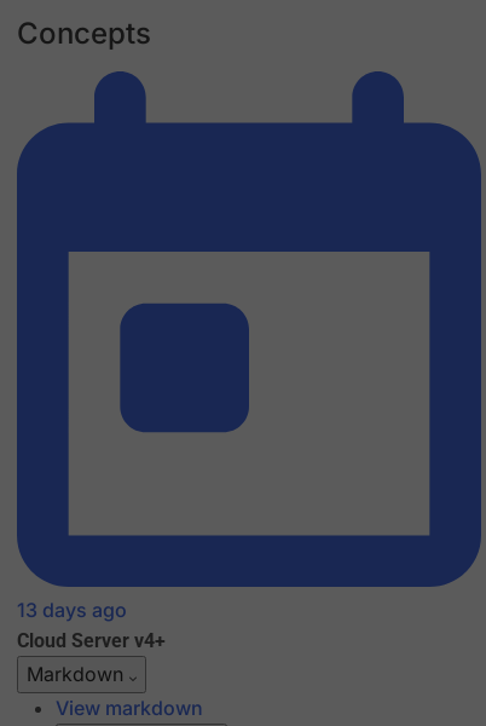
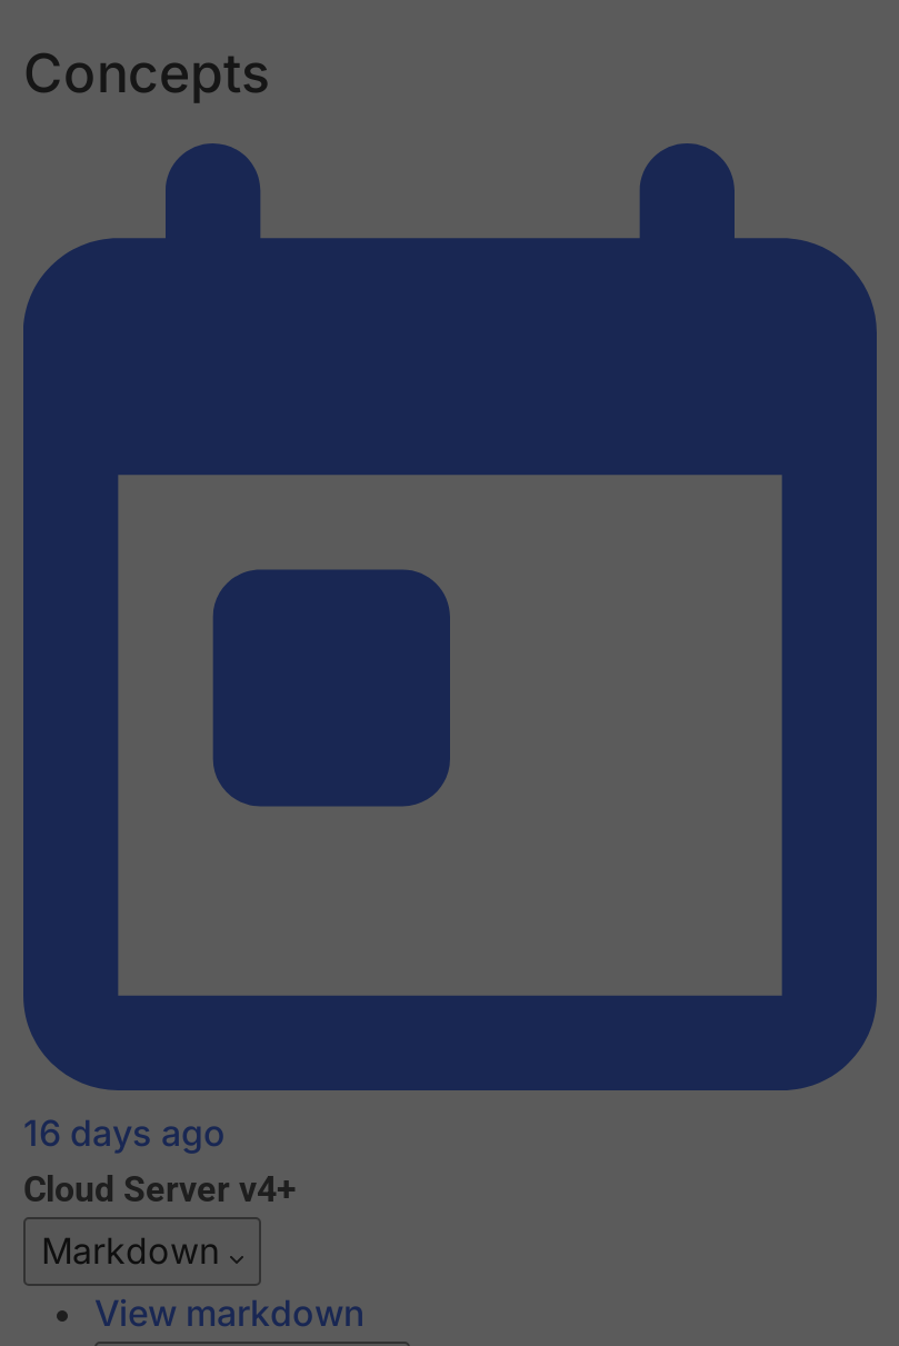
- 13 days ago
+ 16 days ago
